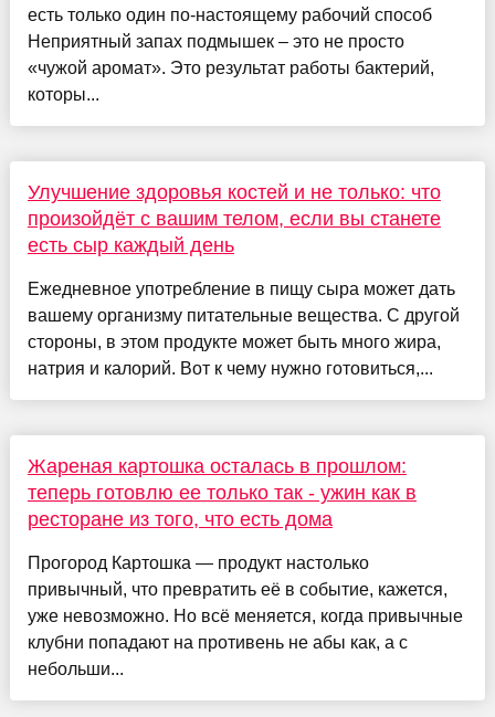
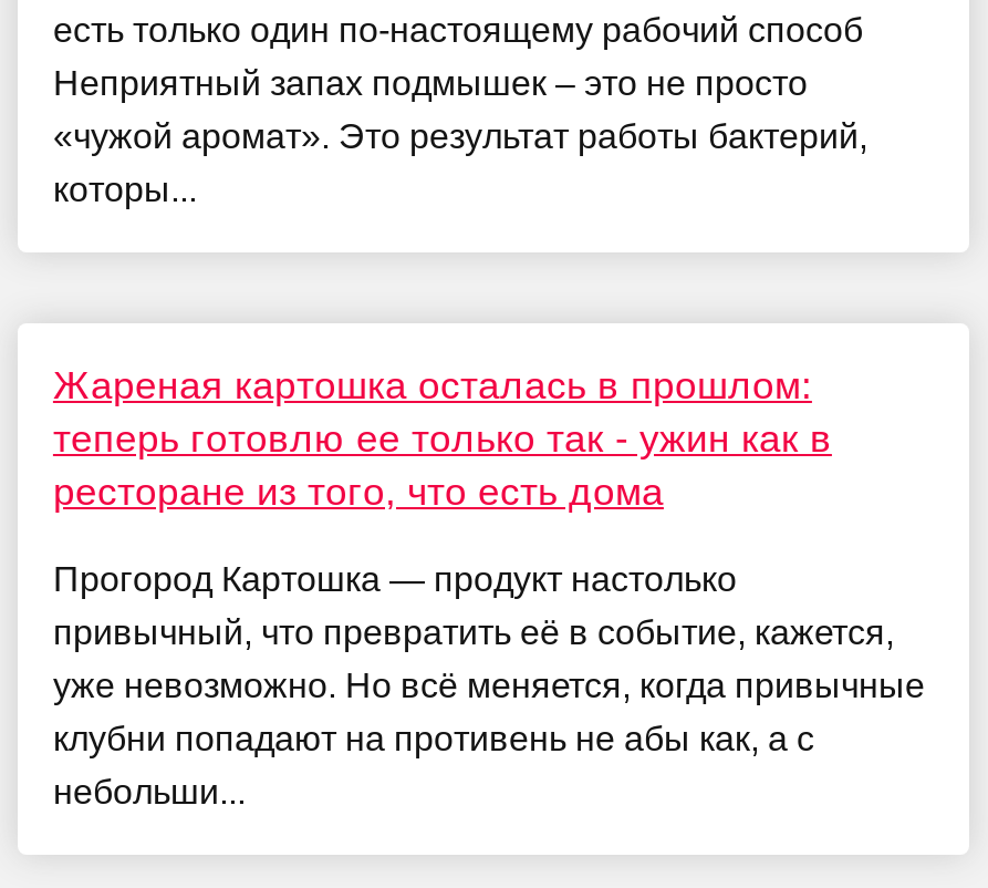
- Улучшение здоровья костей и не только: что
- произойдёт с вашим телом, если вы станете
- есть сыр каждый день
- Ежедневное употребление в пищу сыра может дать
- вашему организму питательные вещества. С другой
- стороны, в этом продукте может быть много жира,
- натрия и калорий. Вот к чему нужно готовиться,...
